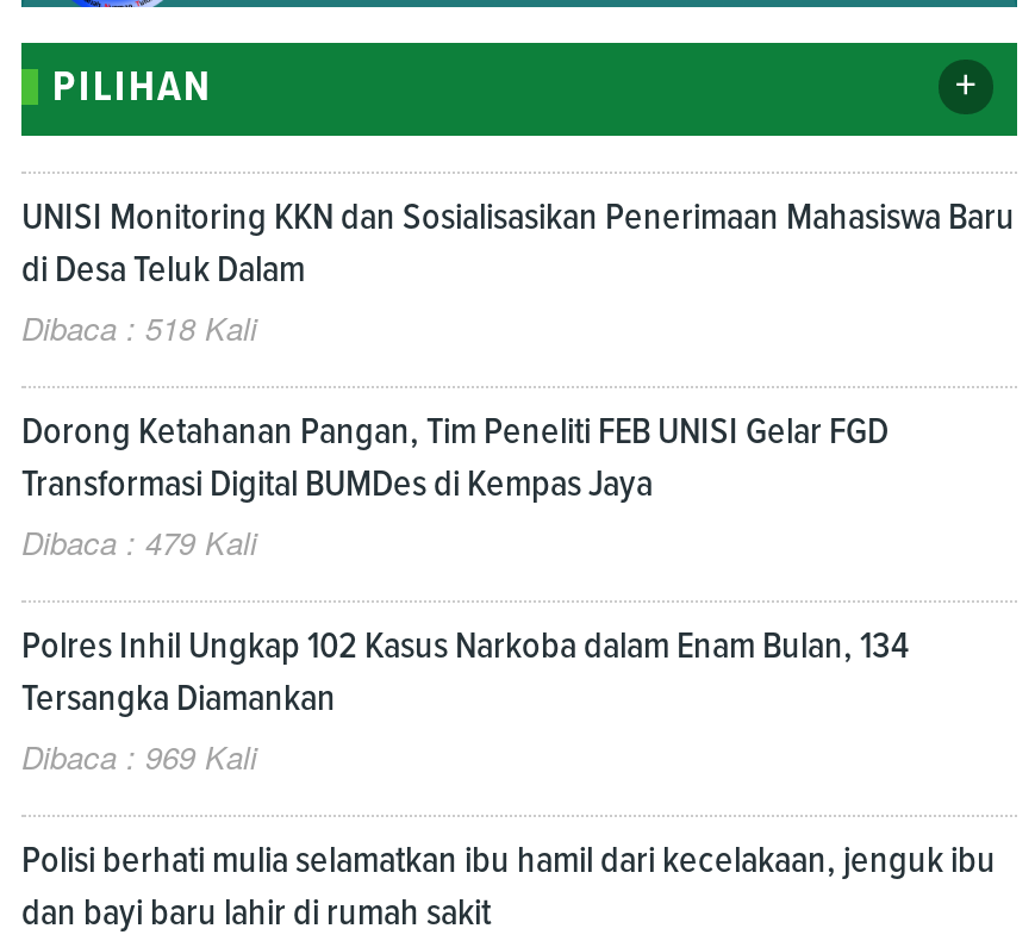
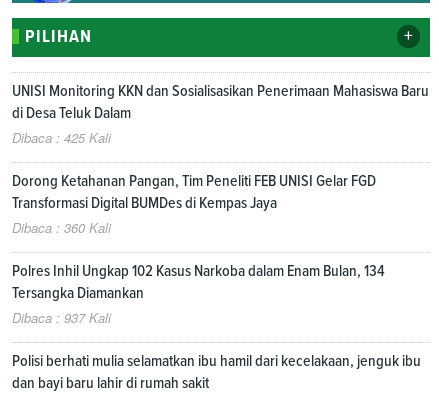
- Dibaca : 518 Kali
+ Dibaca : 425 Kali

- Dibaca : 479 Kali
+ Dibaca : 360 Kali

- Dibaca : 969 Kali
+ Dibaca : 937 Kali
